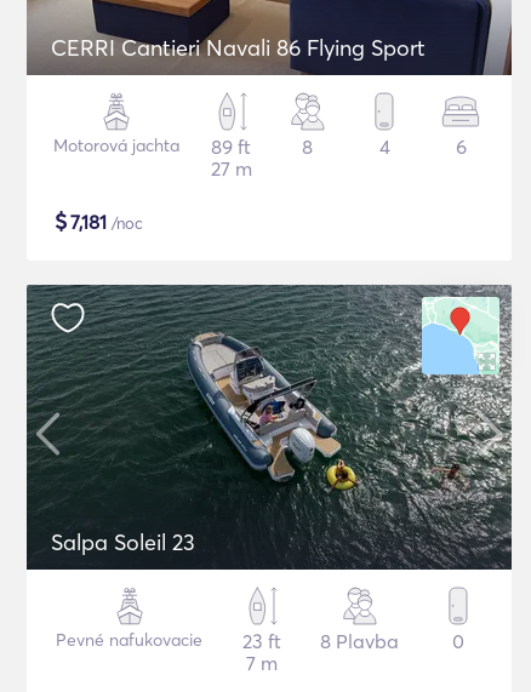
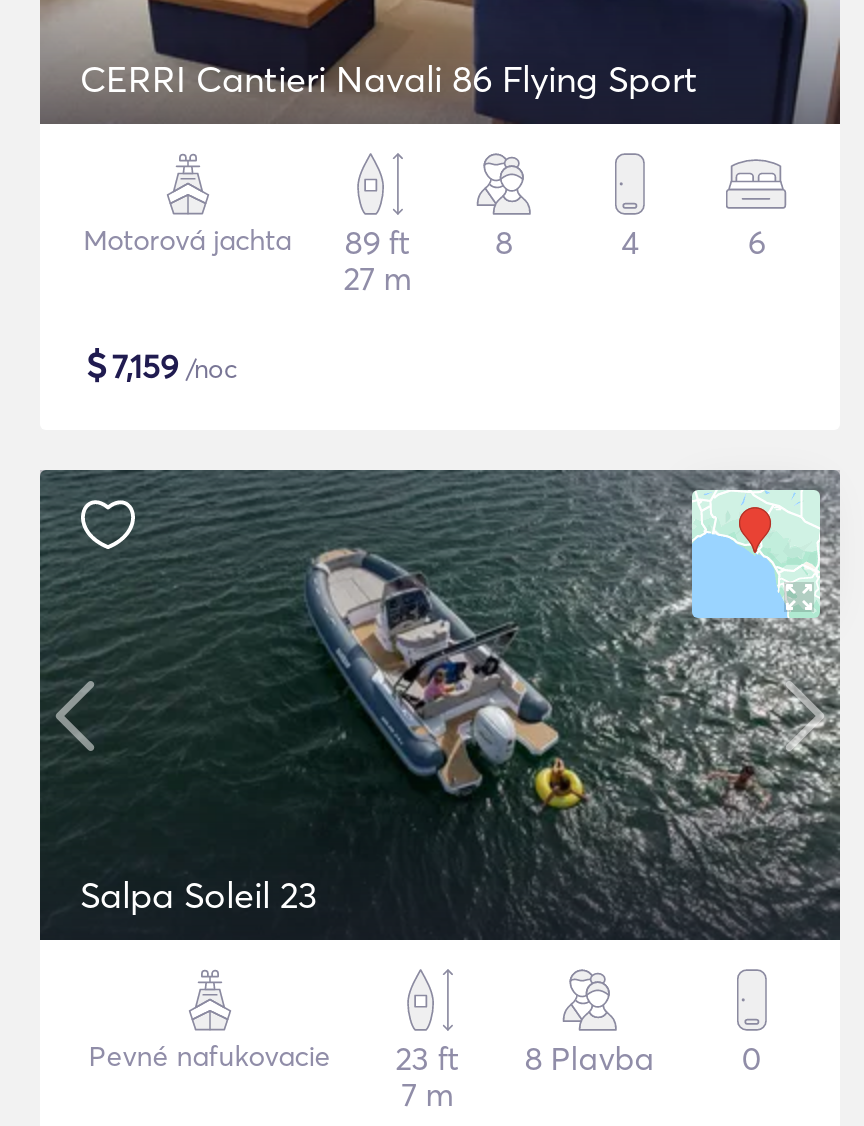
- $7,181 /noc
+ $7,159 /noc
